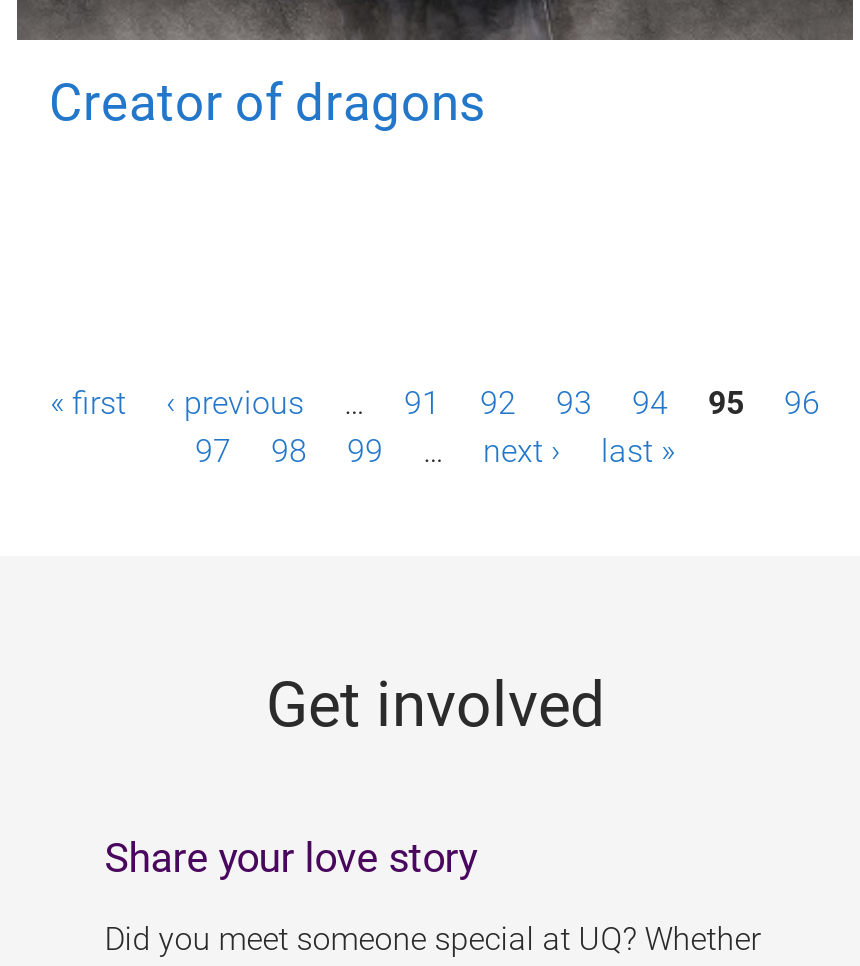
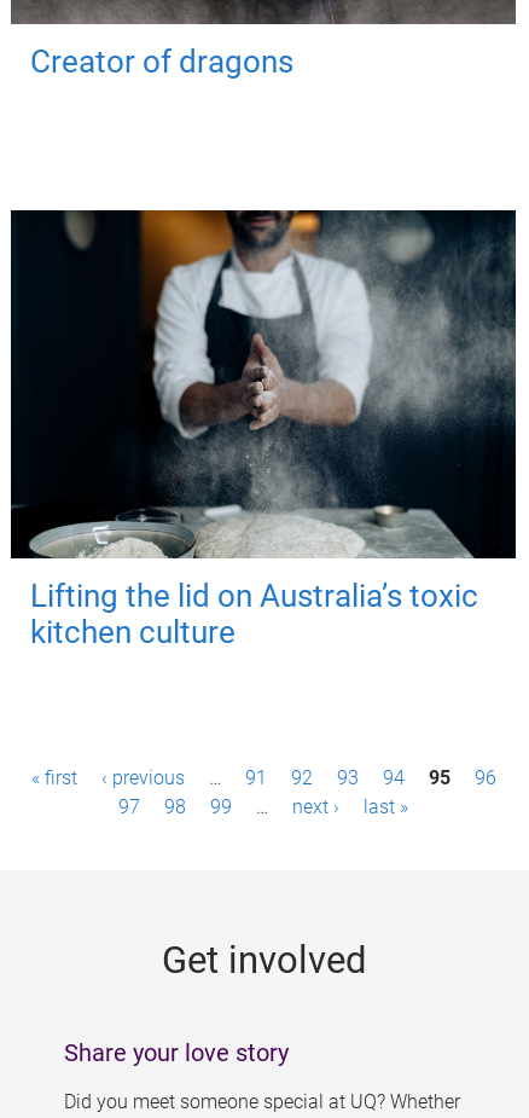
+ [image]
+ Lifting the lid on Australia’s toxic
+ kitchen culture
